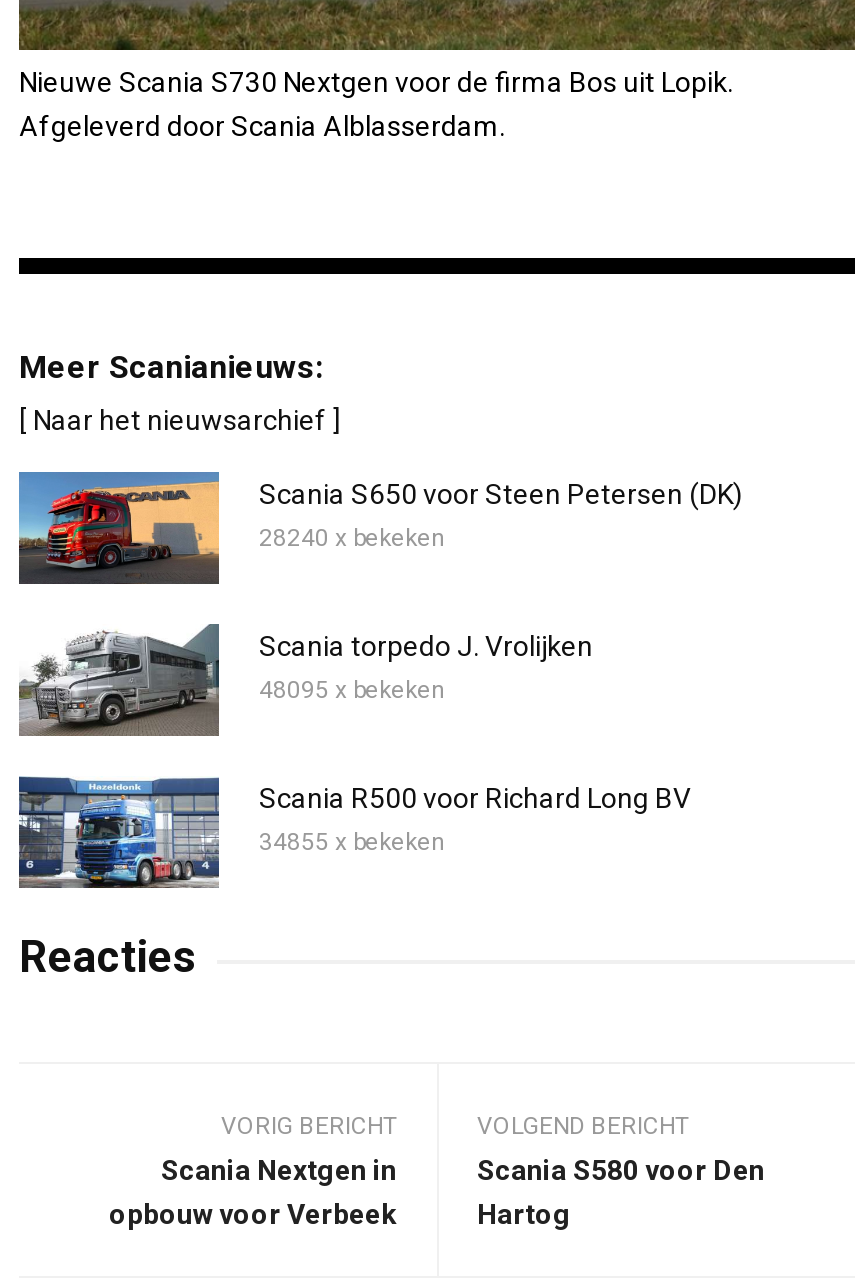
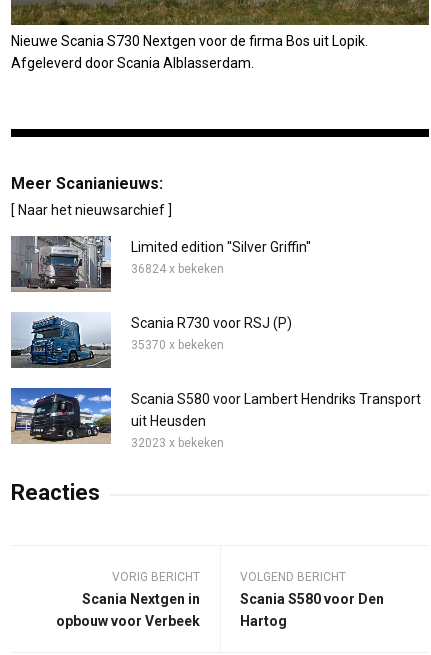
- [image]
- Scania S650 voor Steen Petersen (DK)
- 28240 x bekeken
+ [image]
+ Limited edition ''Silver Griffin''
+ 36824 x bekeken

- [image]
- Scania torpedo J. Vrolijken
- 48095 x bekeken
+ [image]
+ Scania R730 voor RSJ (P)
+ 35370 x bekeken

- [image]
- Scania R500 voor Richard Long BV
- 34855 x bekeken
+ [image]
+ Scania S580 voor Lambert Hendriks Transport
+ uit Heusden
+ 32023 x bekeken
